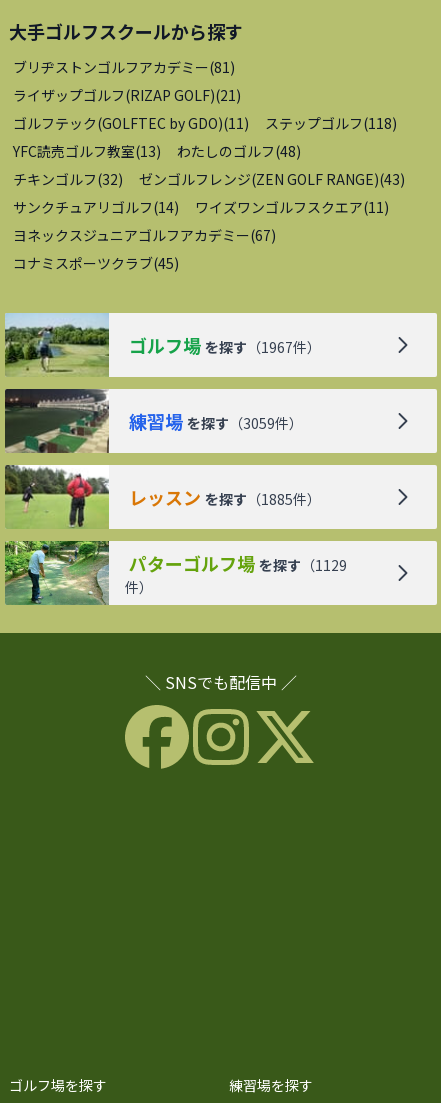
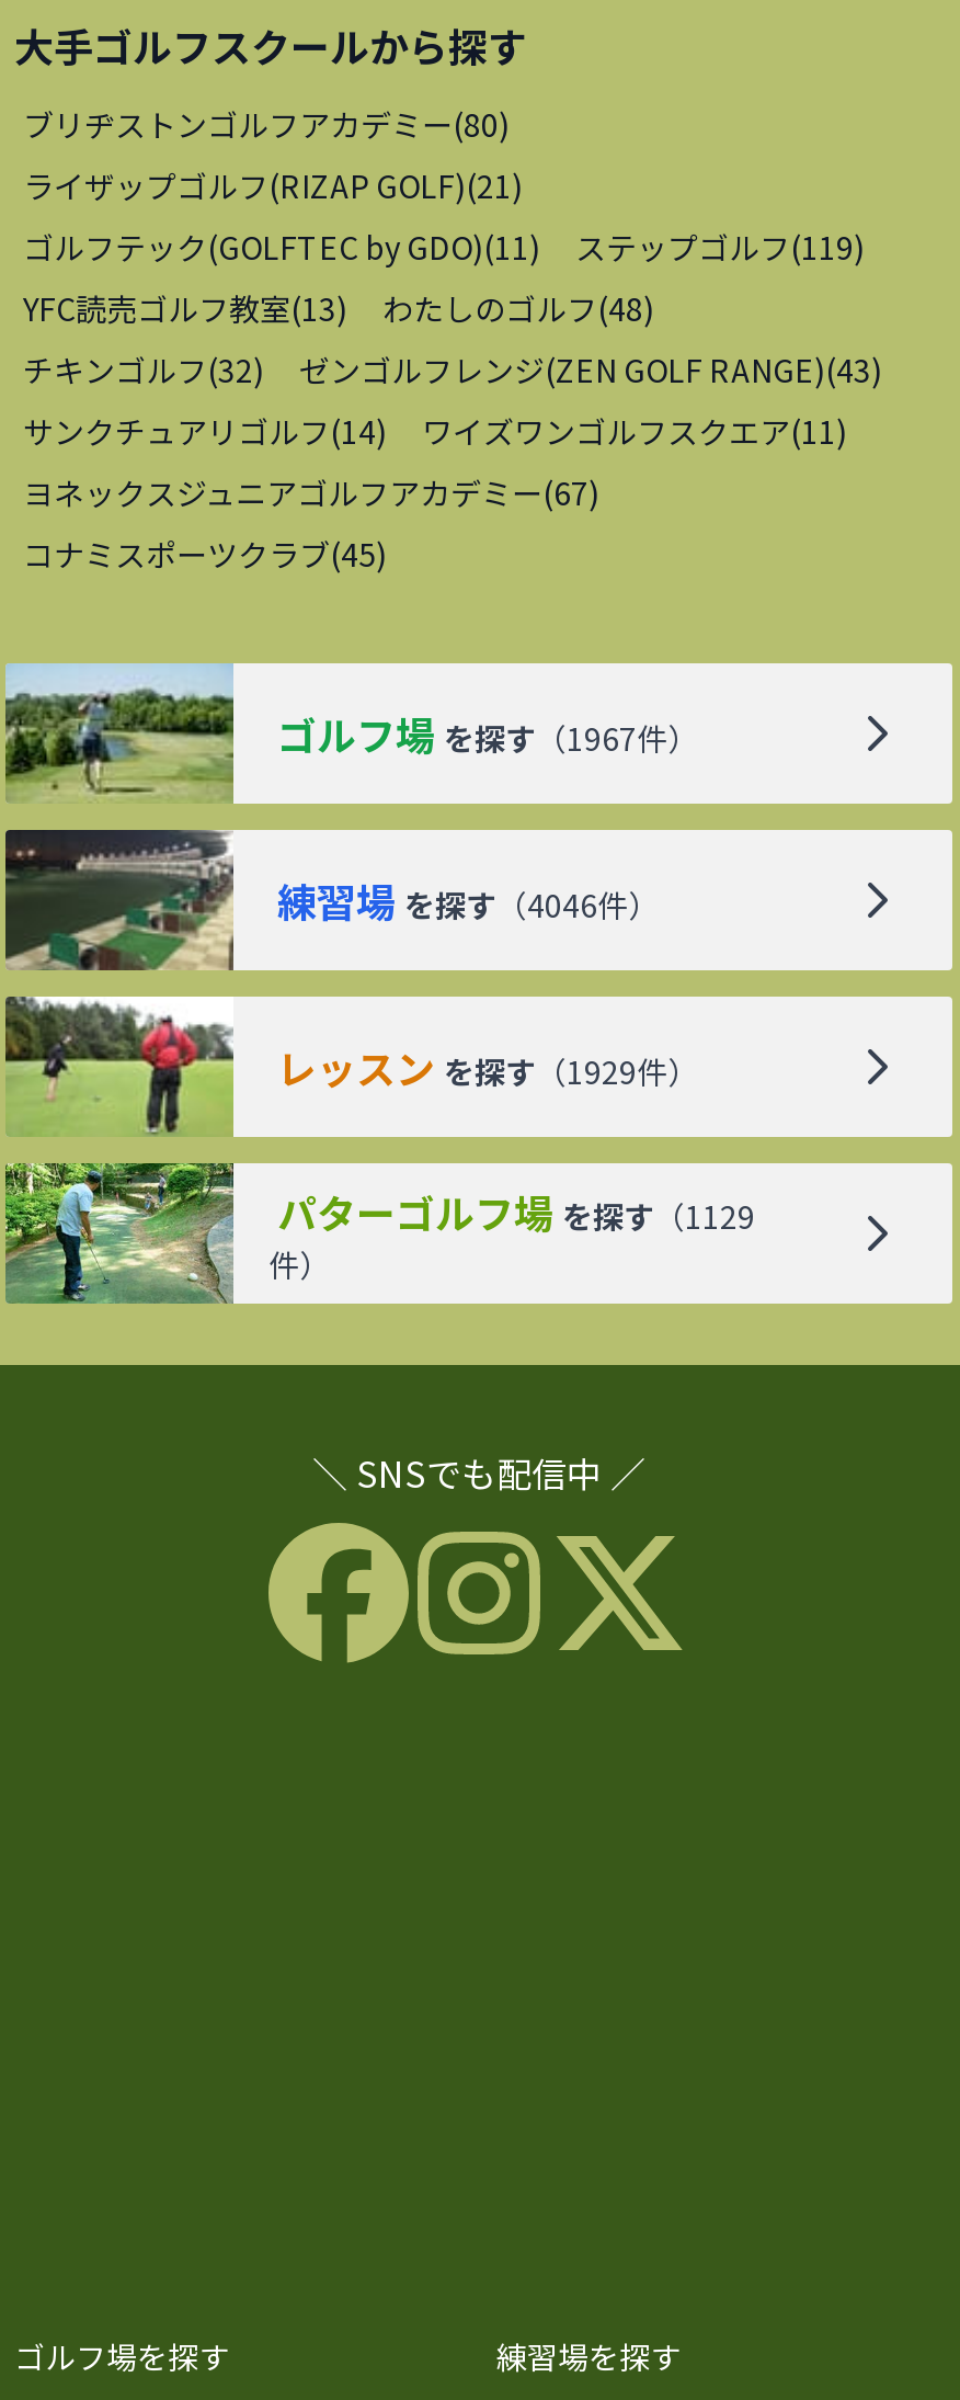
- ブリヂストンゴルフアカデミー(81)
+ ブリヂストンゴルフアカデミー(80)

- ステップゴルフ(118)
+ ステップゴルフ(119)

- 練習場 を探す（3059件）
+ 練習場 を探す（4046件）

- レッスン を探す（1885件）
+ レッスン を探す（1929件）
